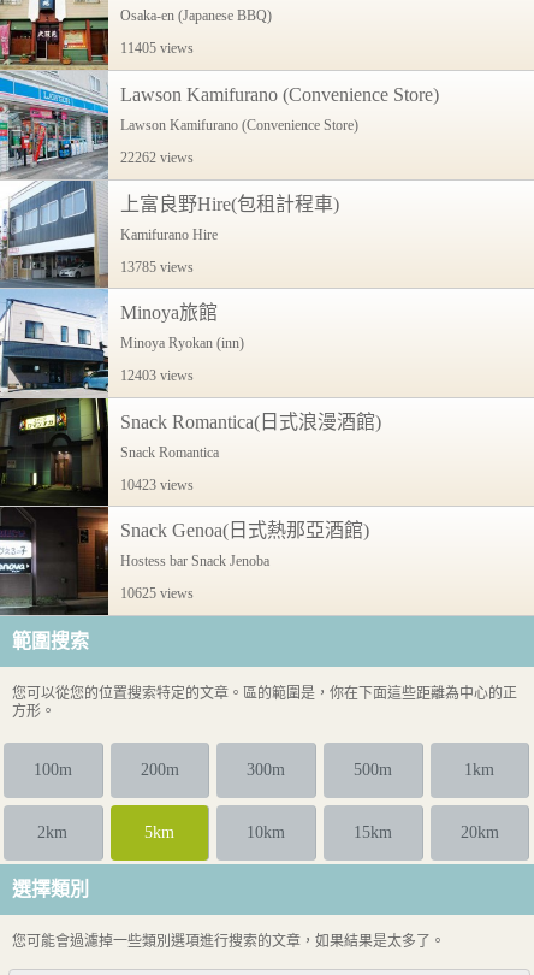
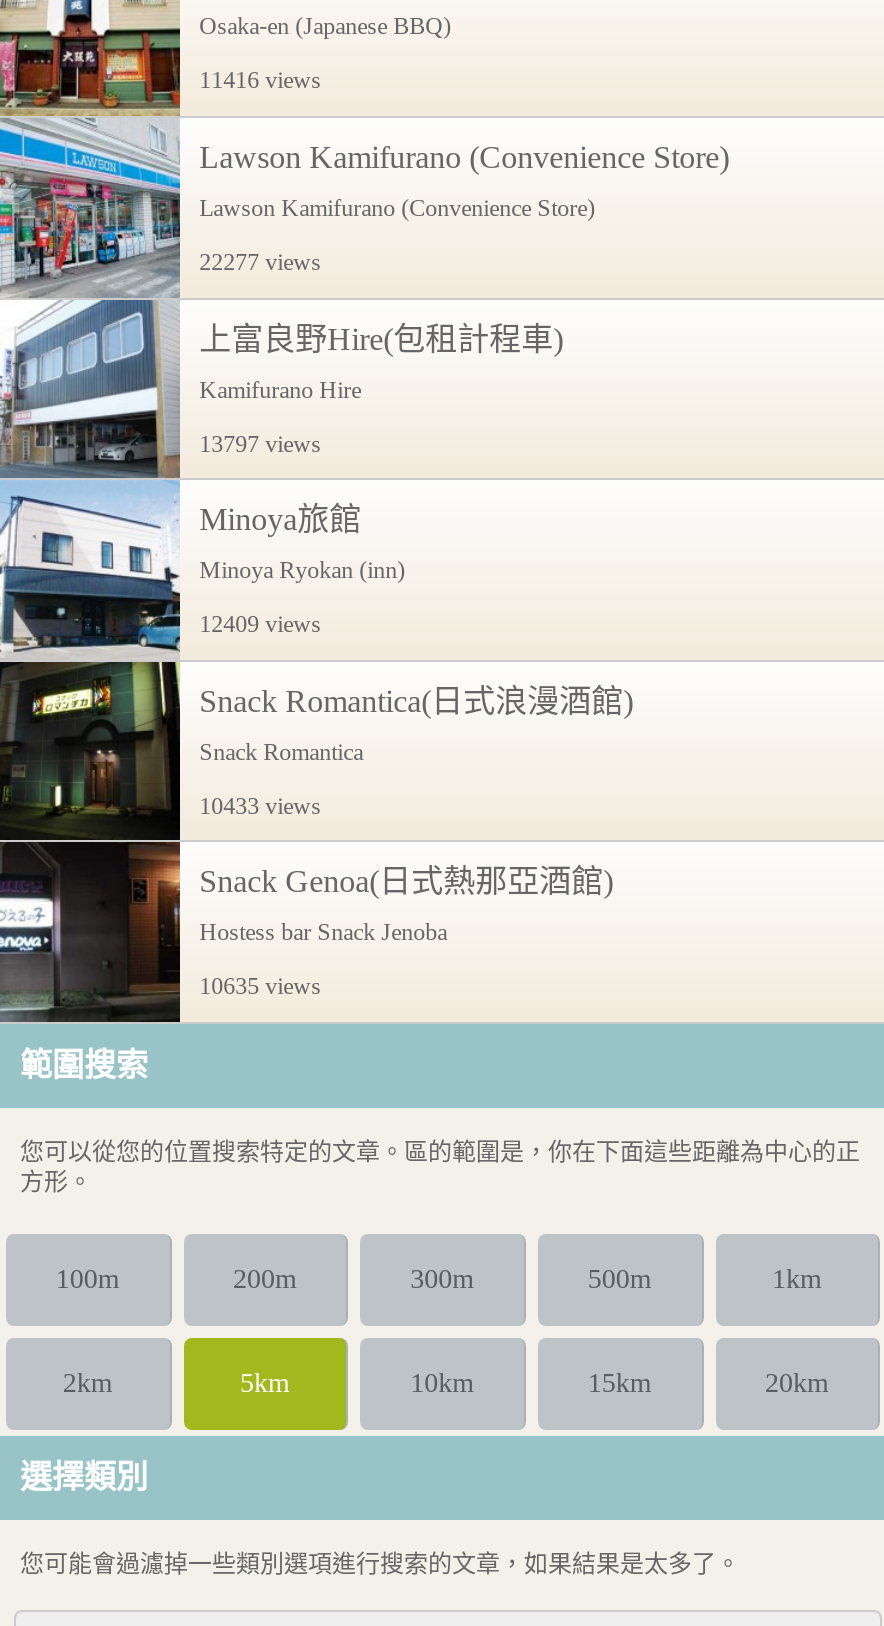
- 11405 views
+ 11416 views

- 22262 views
+ 22277 views

- 13785 views
+ 13797 views

- 12403 views
+ 12409 views

- 10423 views
+ 10433 views

- 10625 views
+ 10635 views
